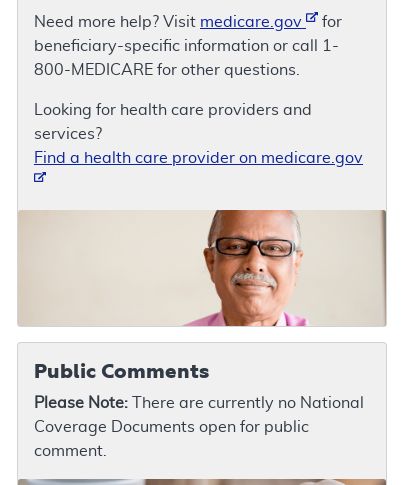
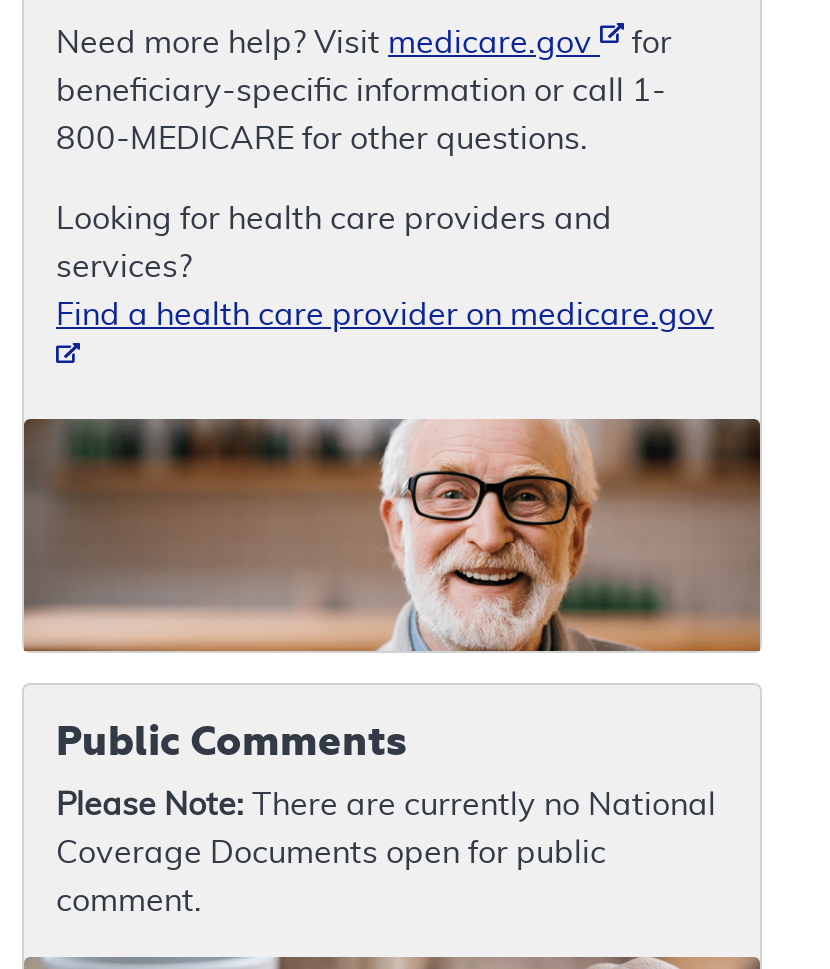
- [image]
+ [image]
